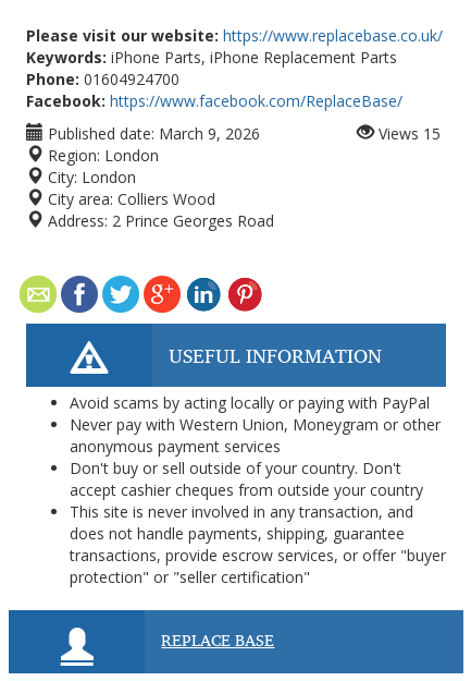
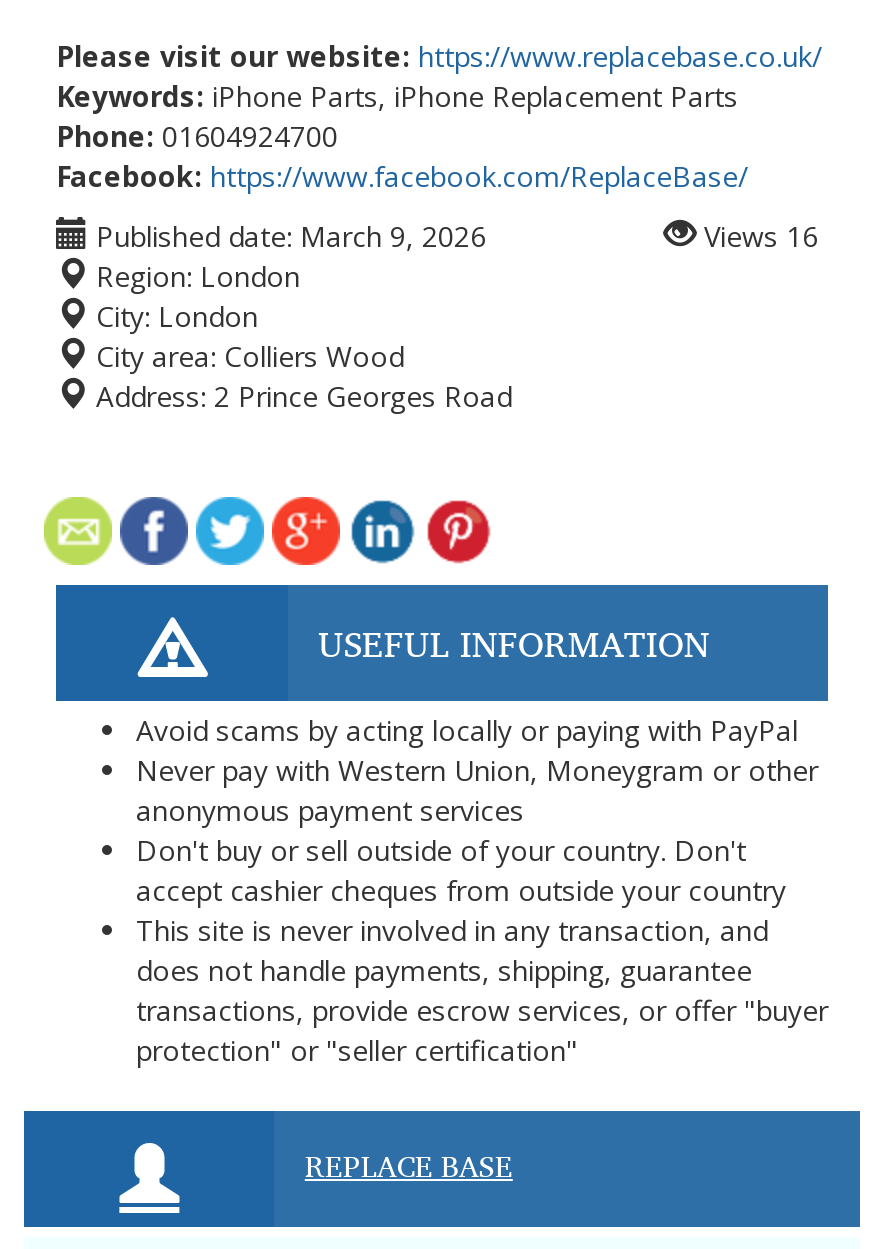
- Views 15
+ Views 16
